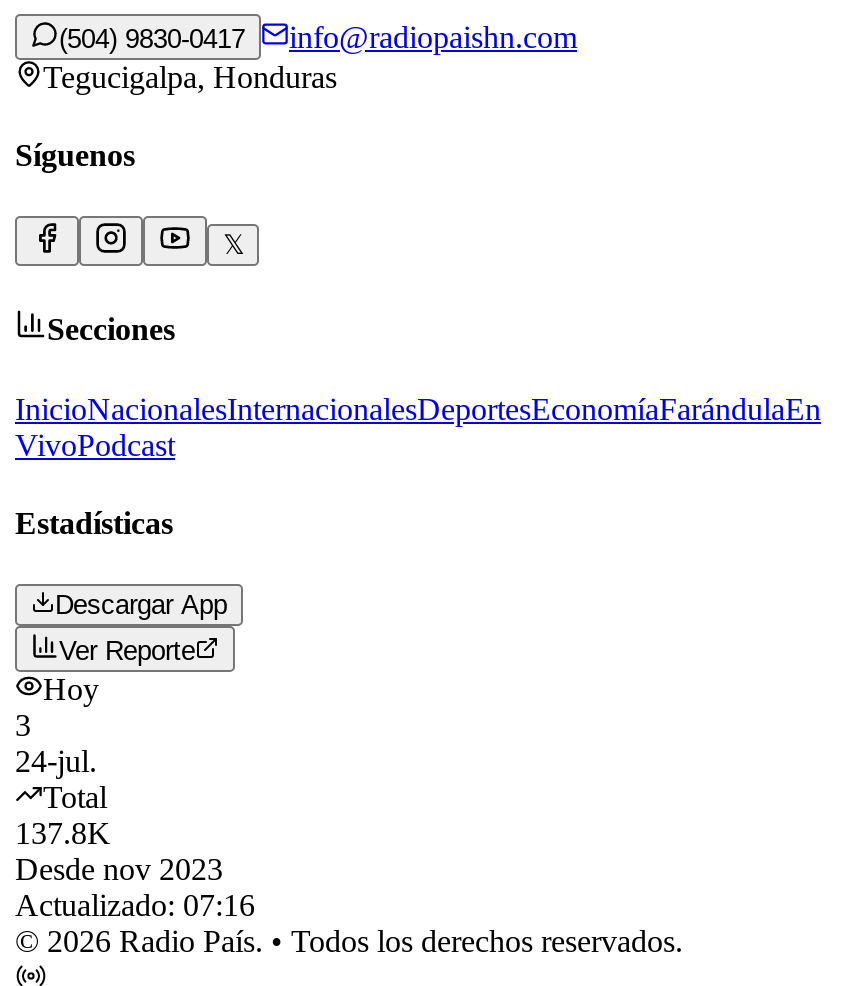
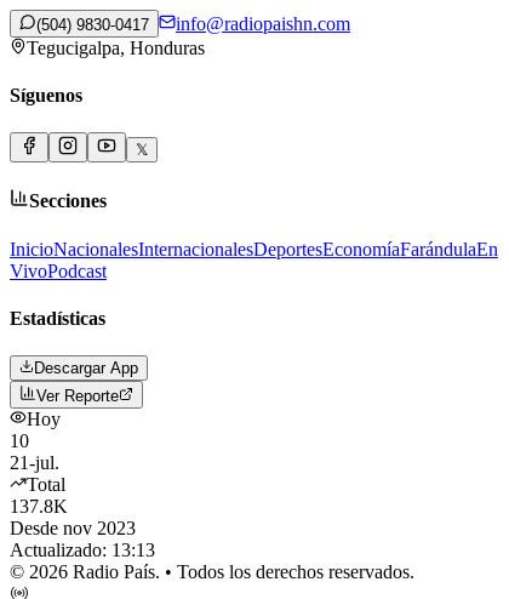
- 3
- 24-jul.
+ 10
+ 21-jul.

- Actualizado: 07:16
+ Actualizado: 13:13
